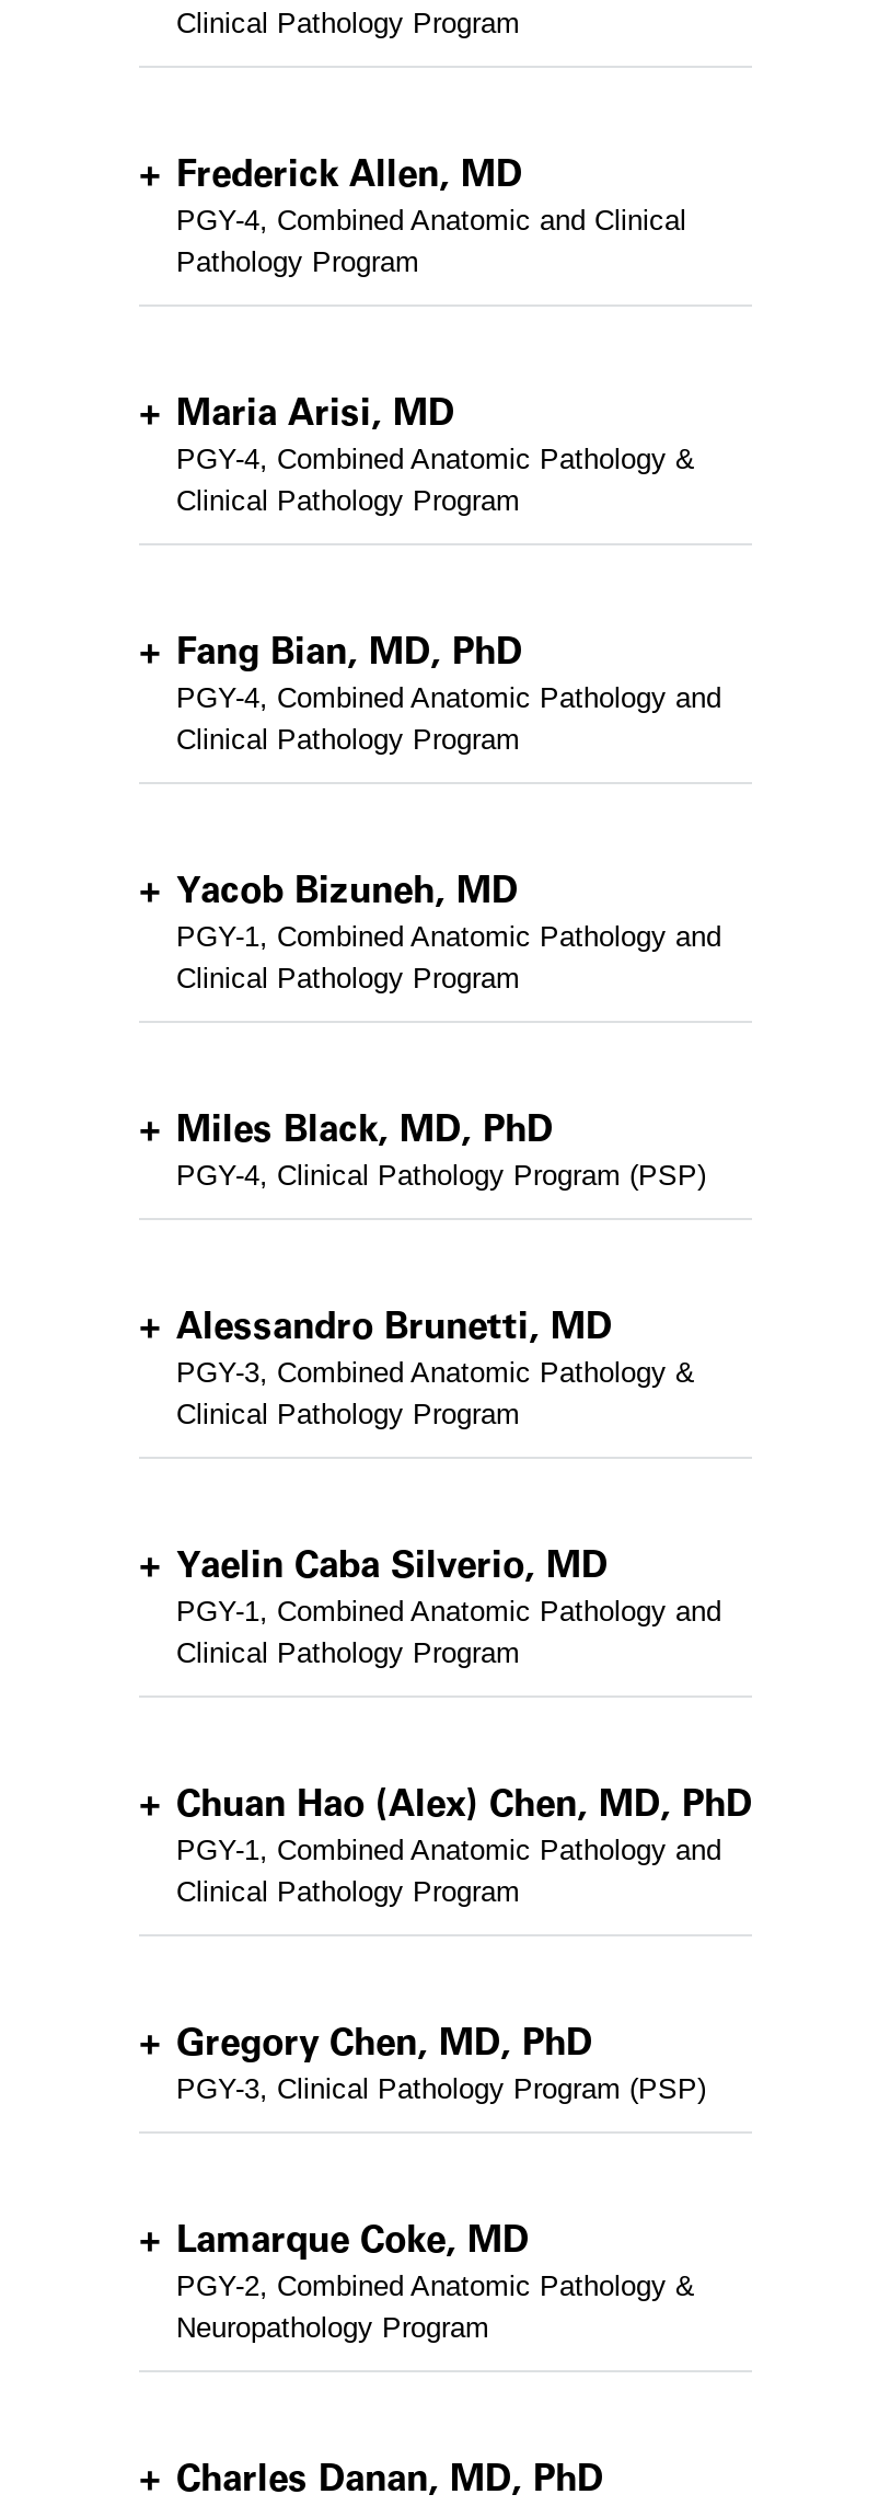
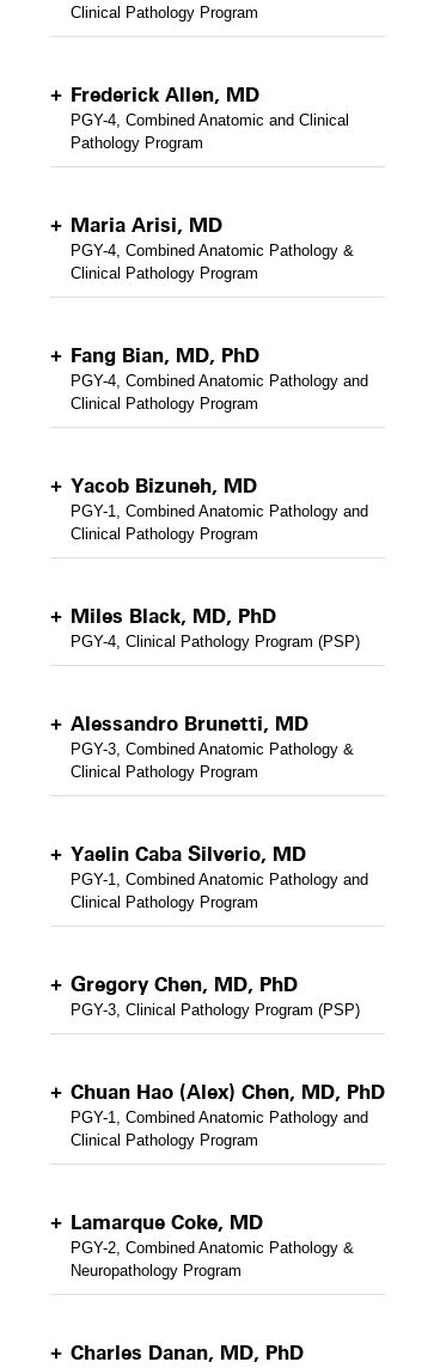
moved down: Chuan Hao (Alex) Chen, MD, PhD | PGY-1, Combined Anatomic Pathology and | Clinical Pathology Program

moved up: Gregory Chen, MD, PhD | PGY-3, Clinical Pathology Program (PSP)
